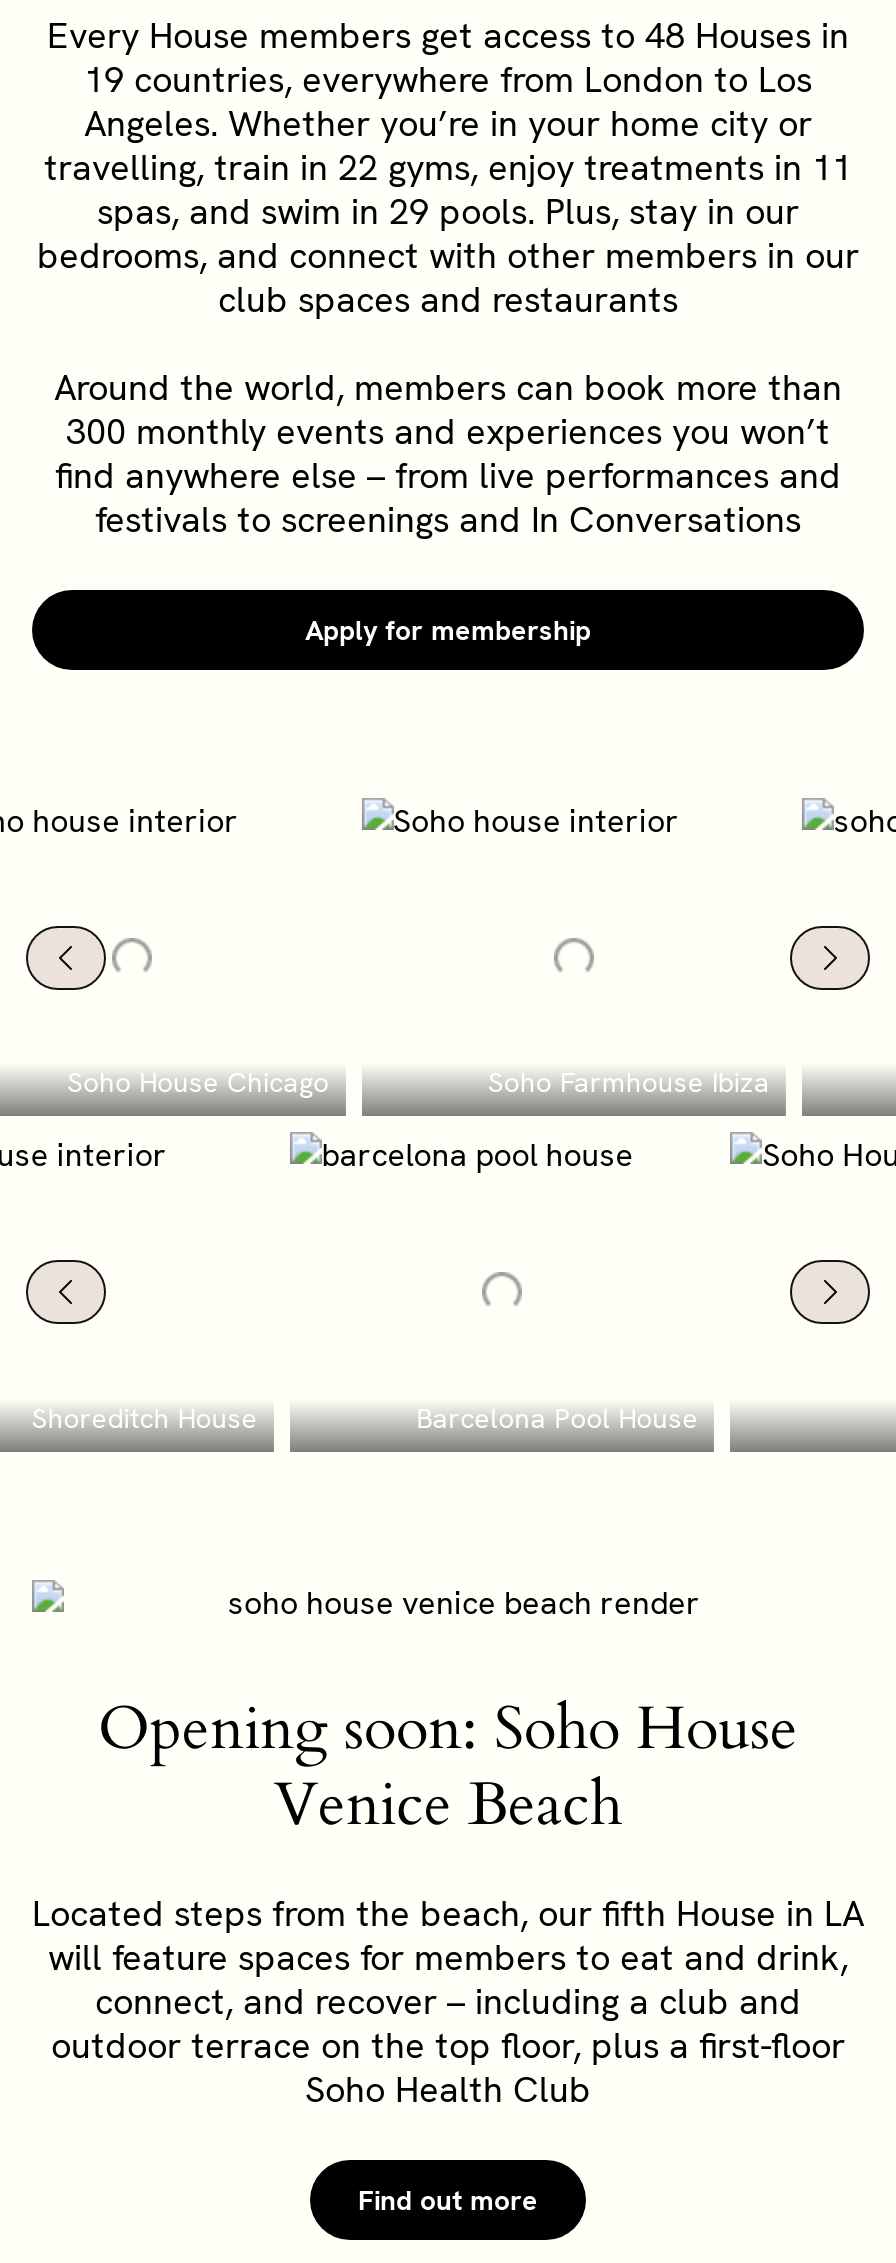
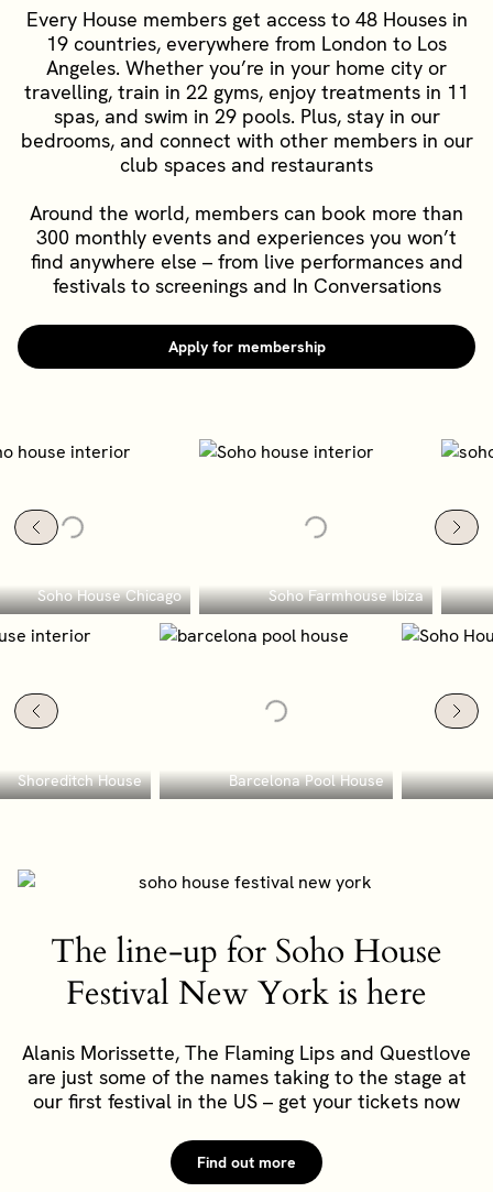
- Opening soon: Soho House
- Venice Beach
+ The line-up for Soho House
+ Festival New York is here

- Located steps from the beach, our fifth House in LA
- will feature spaces for members to eat and drink,
- connect, and recover – including a club and
- outdoor terrace on the top floor, plus a first-floor
- Soho Health Club
+ Alanis Morissette, The Flaming Lips and Questlove
+ are just some of the names taking to the stage at
+ our first festival in the US – get your tickets now
